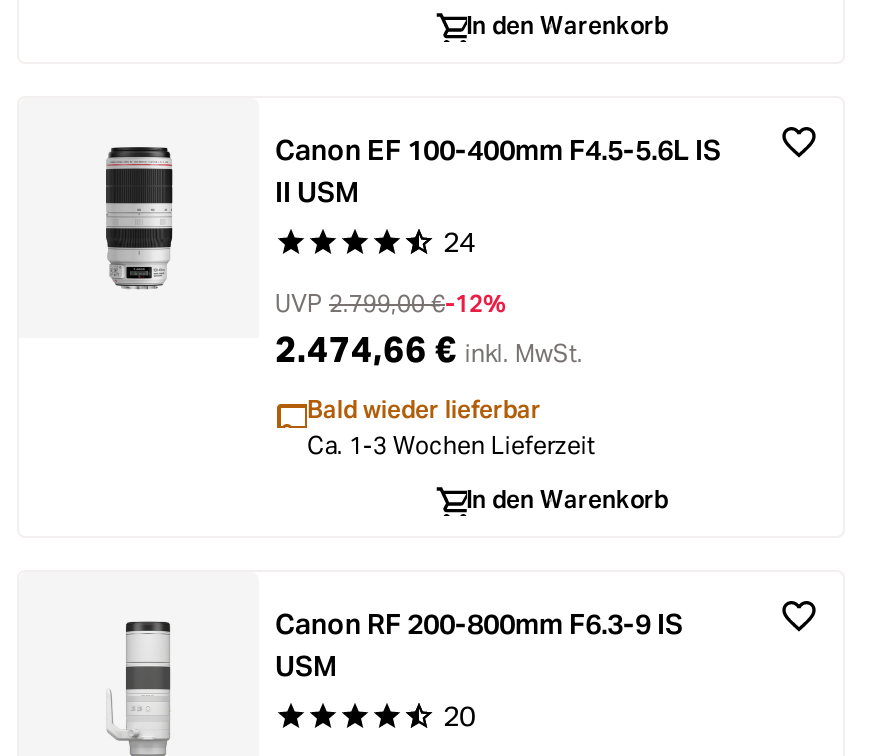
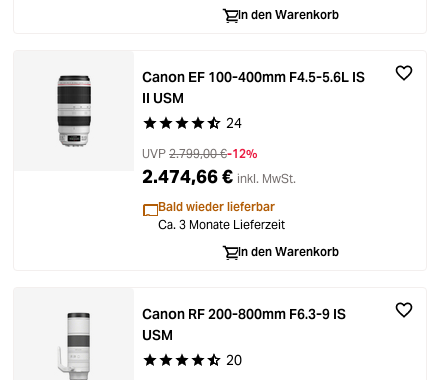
- Ca. 1-3 Wochen Lieferzeit
+ Ca. 3 Monate Lieferzeit
